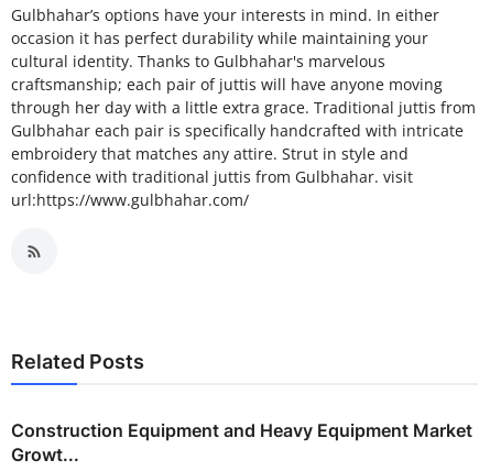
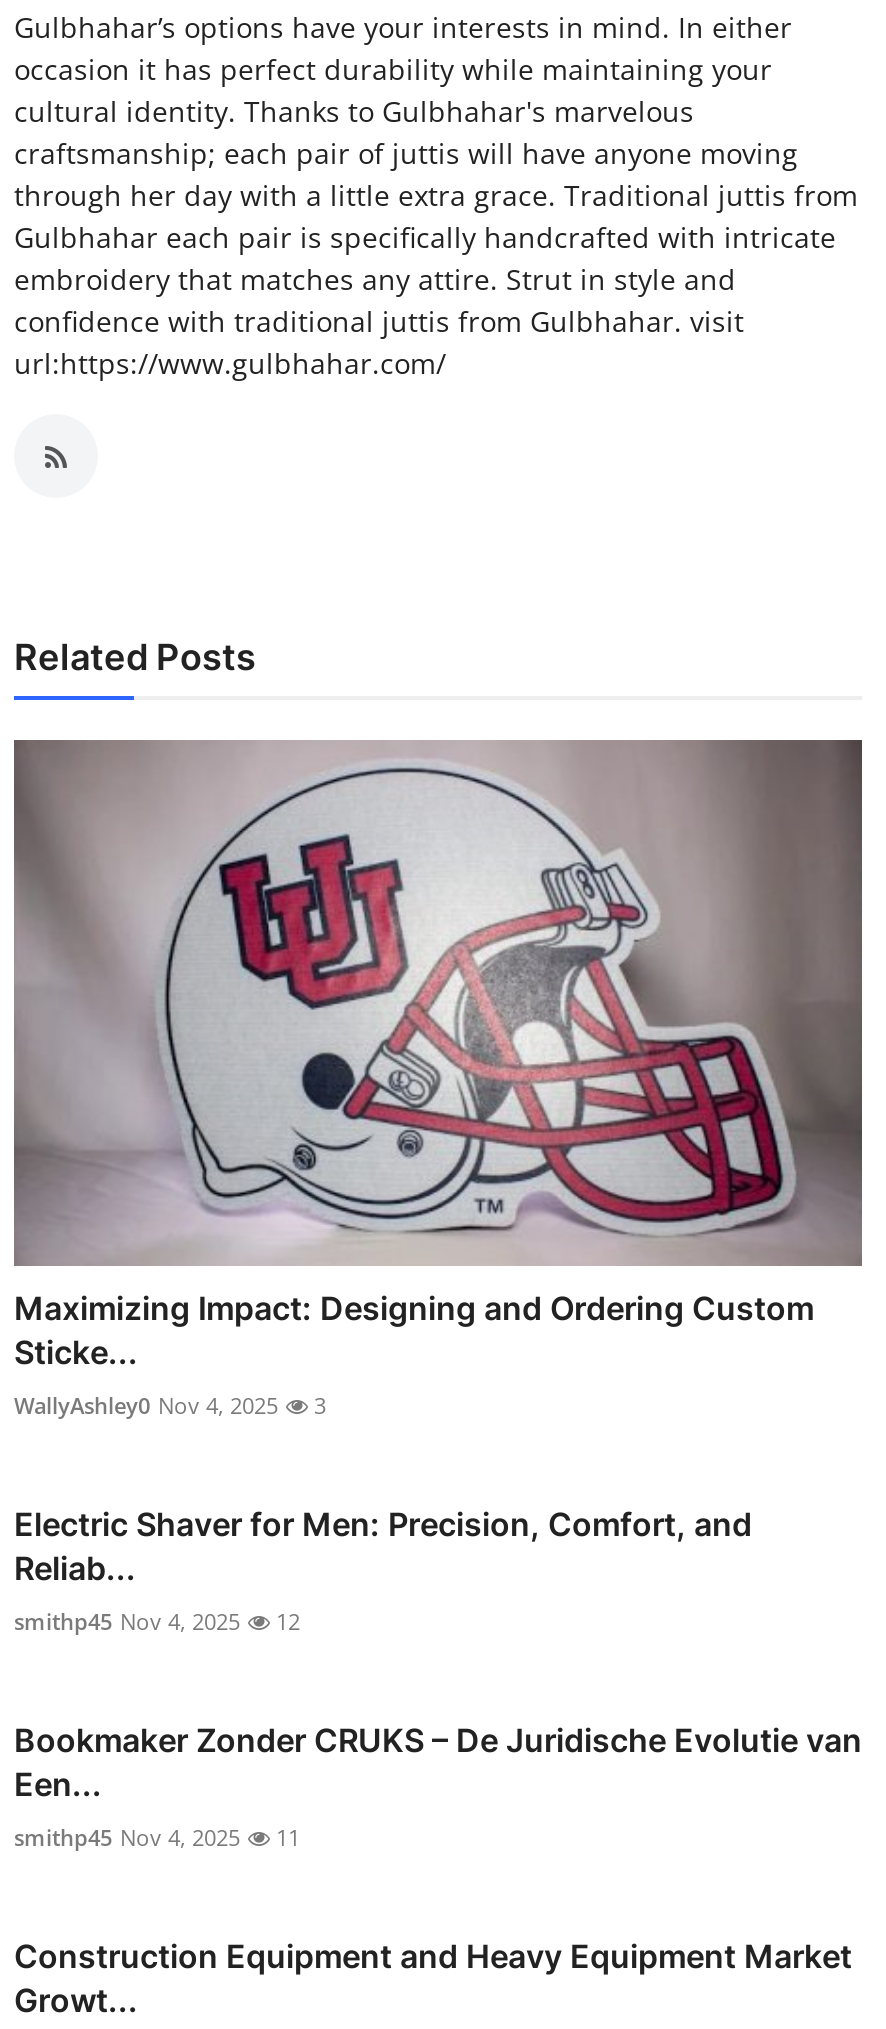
+ [image]
+ Maximizing Impact: Designing and Ordering Custom
+ Sticke...
+ WallyAshley0 Nov 4, 2025
+ 3
+ Electric Shaver for Men: Precision, Comfort, and
+ Reliab...
+ smithp45 Nov 4, 2025
+ 12
+ Bookmaker Zonder CRUKS – De Juridische Evolutie van
+ Een...
+ smithp45 Nov 4, 2025
+ 11
